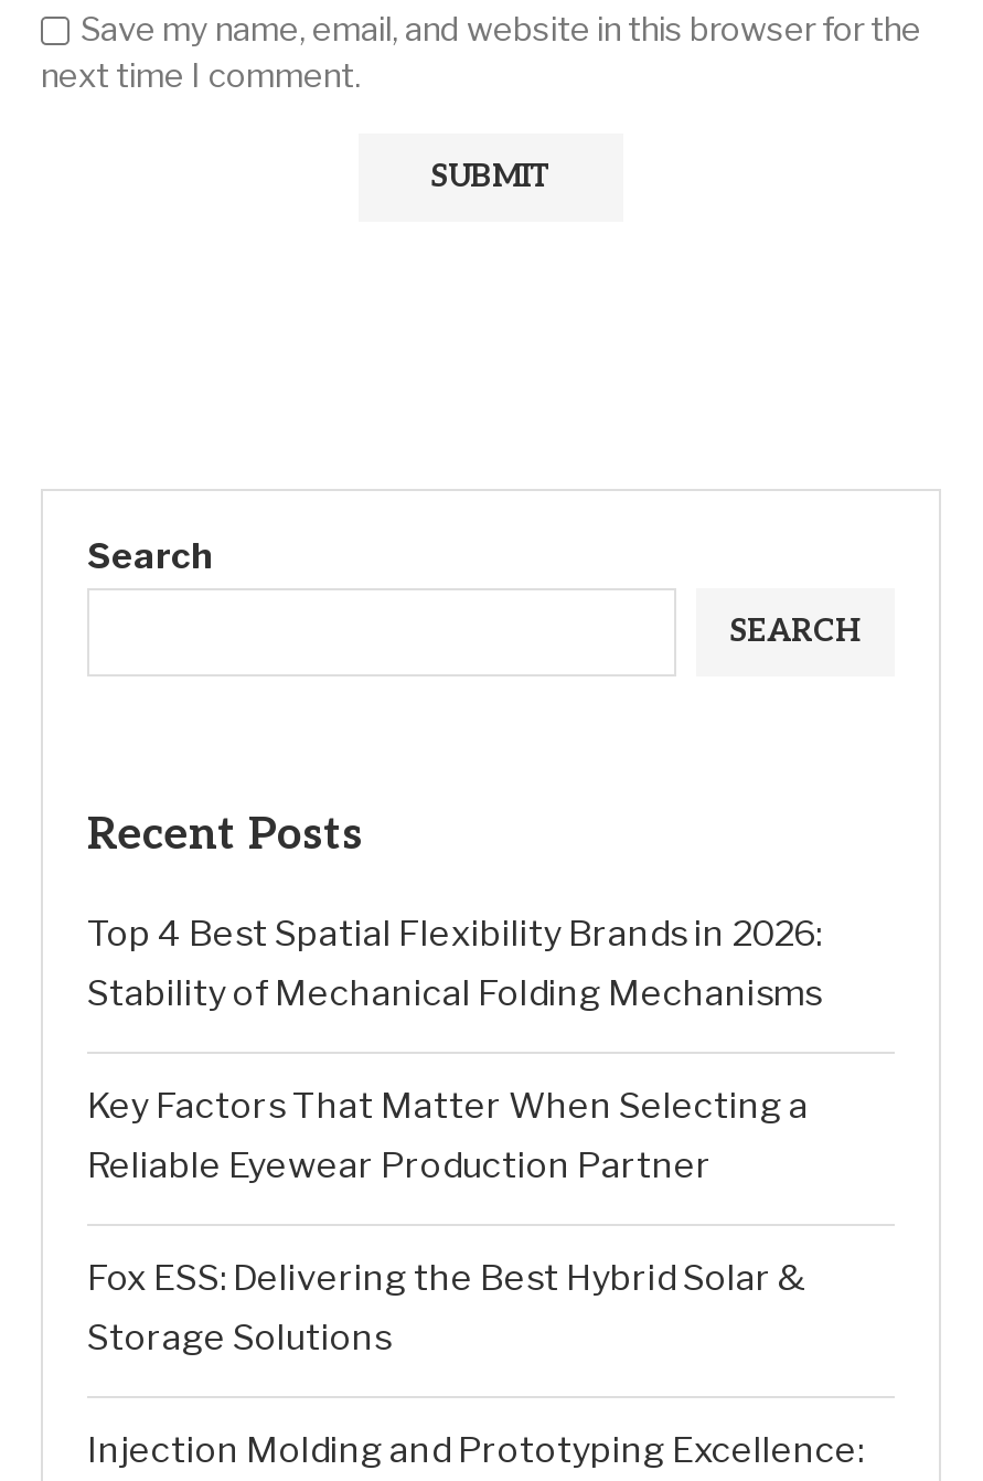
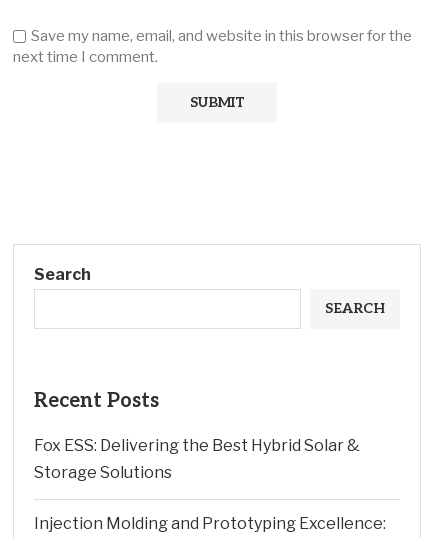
- Top 4 Best Spatial Flexibility Brands in 2026:
- Stability of Mechanical Folding Mechanisms
- Key Factors That Matter When Selecting a
- Reliable Eyewear Production Partner
